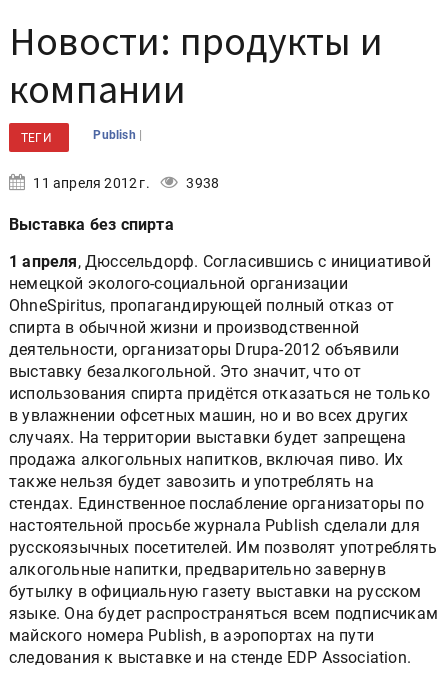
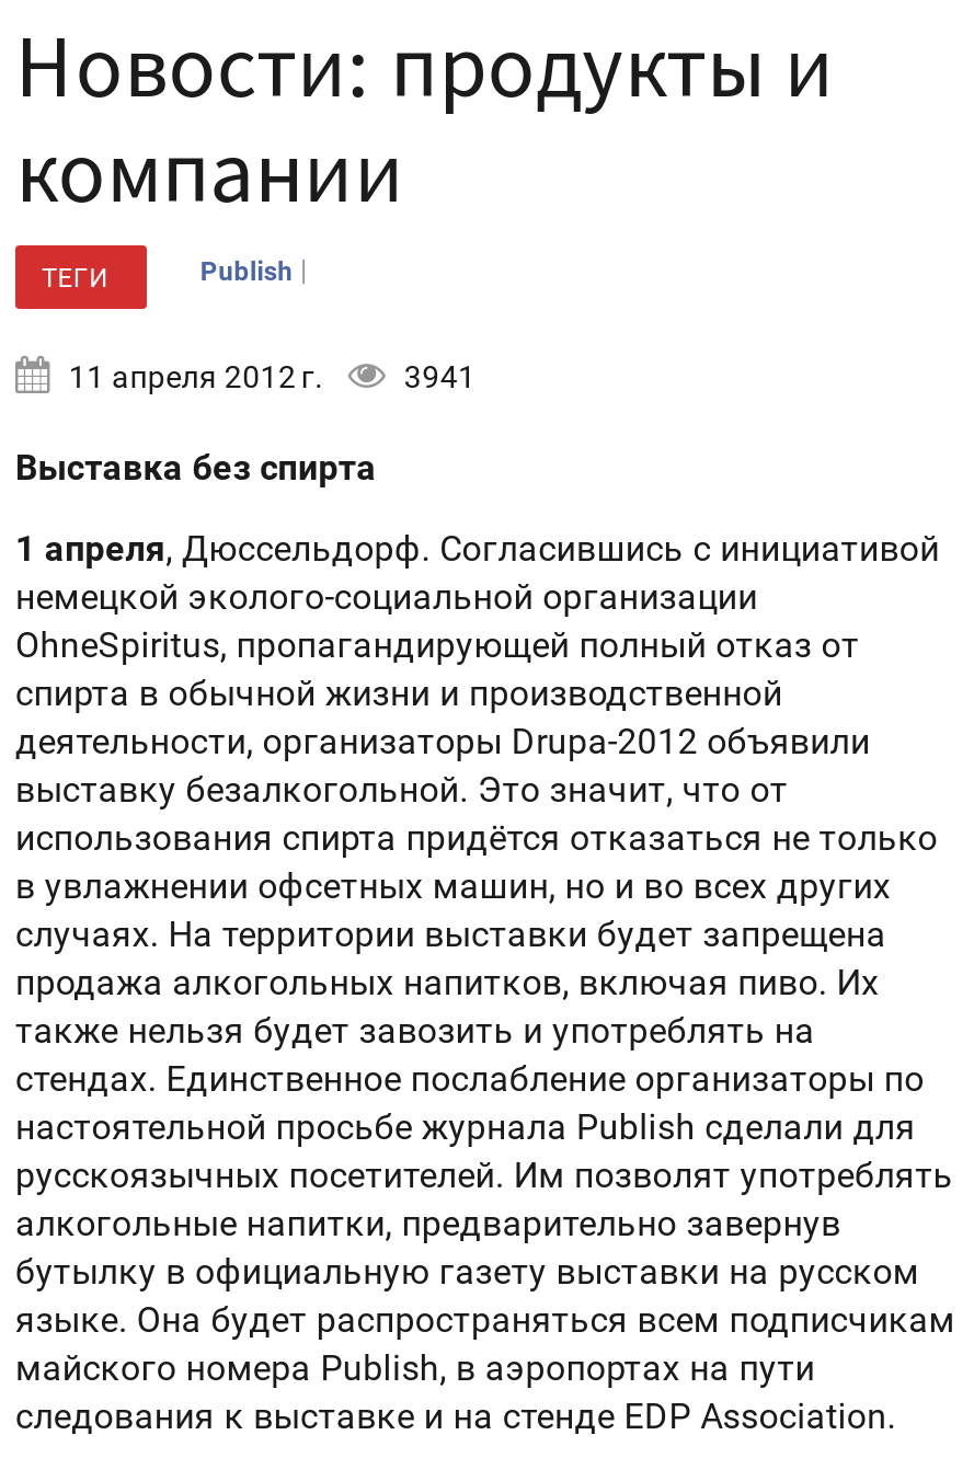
- 3938
+ 3941
